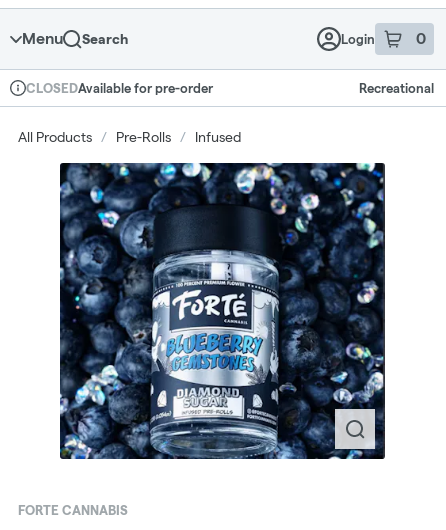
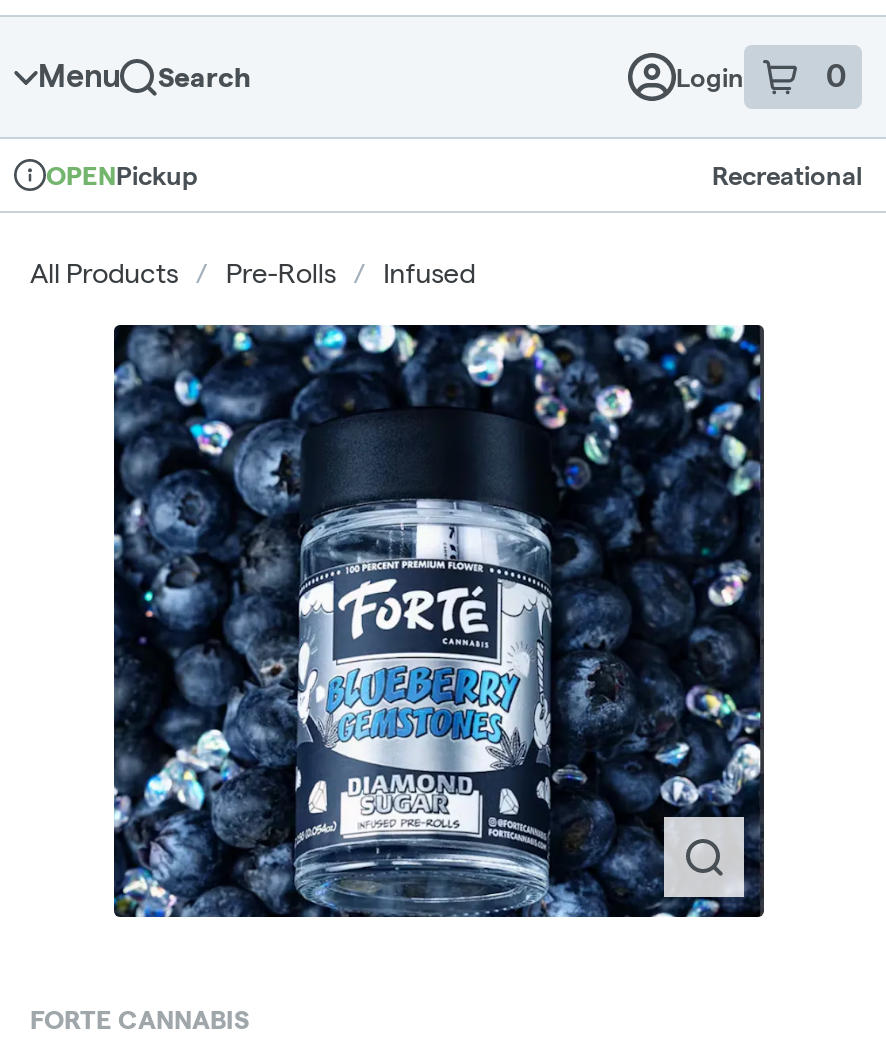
- CLOSEDAvailable for pre-order
+ OPENPickup
